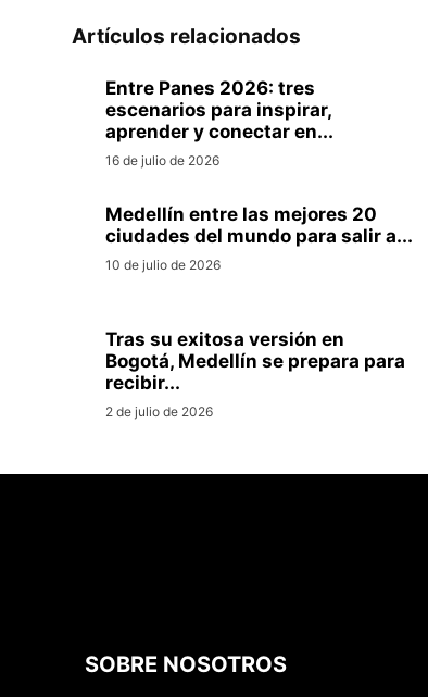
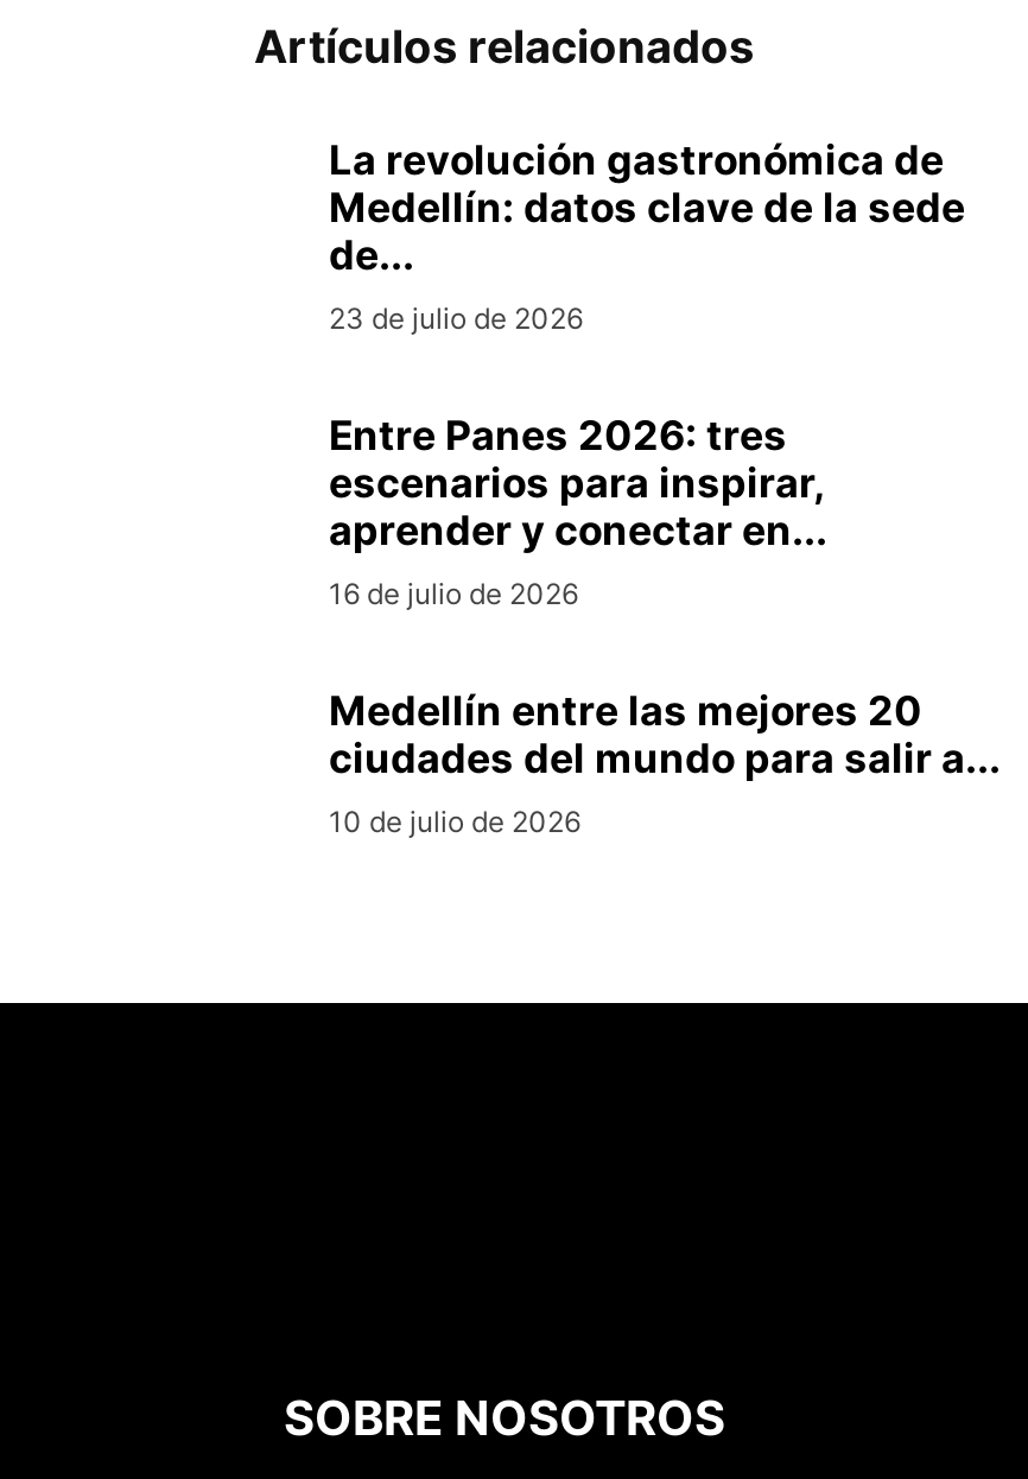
+ La revolución gastronómica de
+ Medellín: datos clave de la sede
+ de...
+ 23 de julio de 2026

moved down: Entre Panes 2026: tres | escenarios para inspirar, | aprender y conectar en... | 16 de julio de 2026 | Medellín entre las mejores 20 | ciudades del mundo para salir a... | 10 de julio de 2026

- Tras su exitosa versión en
- Bogotá, Medellín se prepara para
- recibir...
- 2 de julio de 2026
